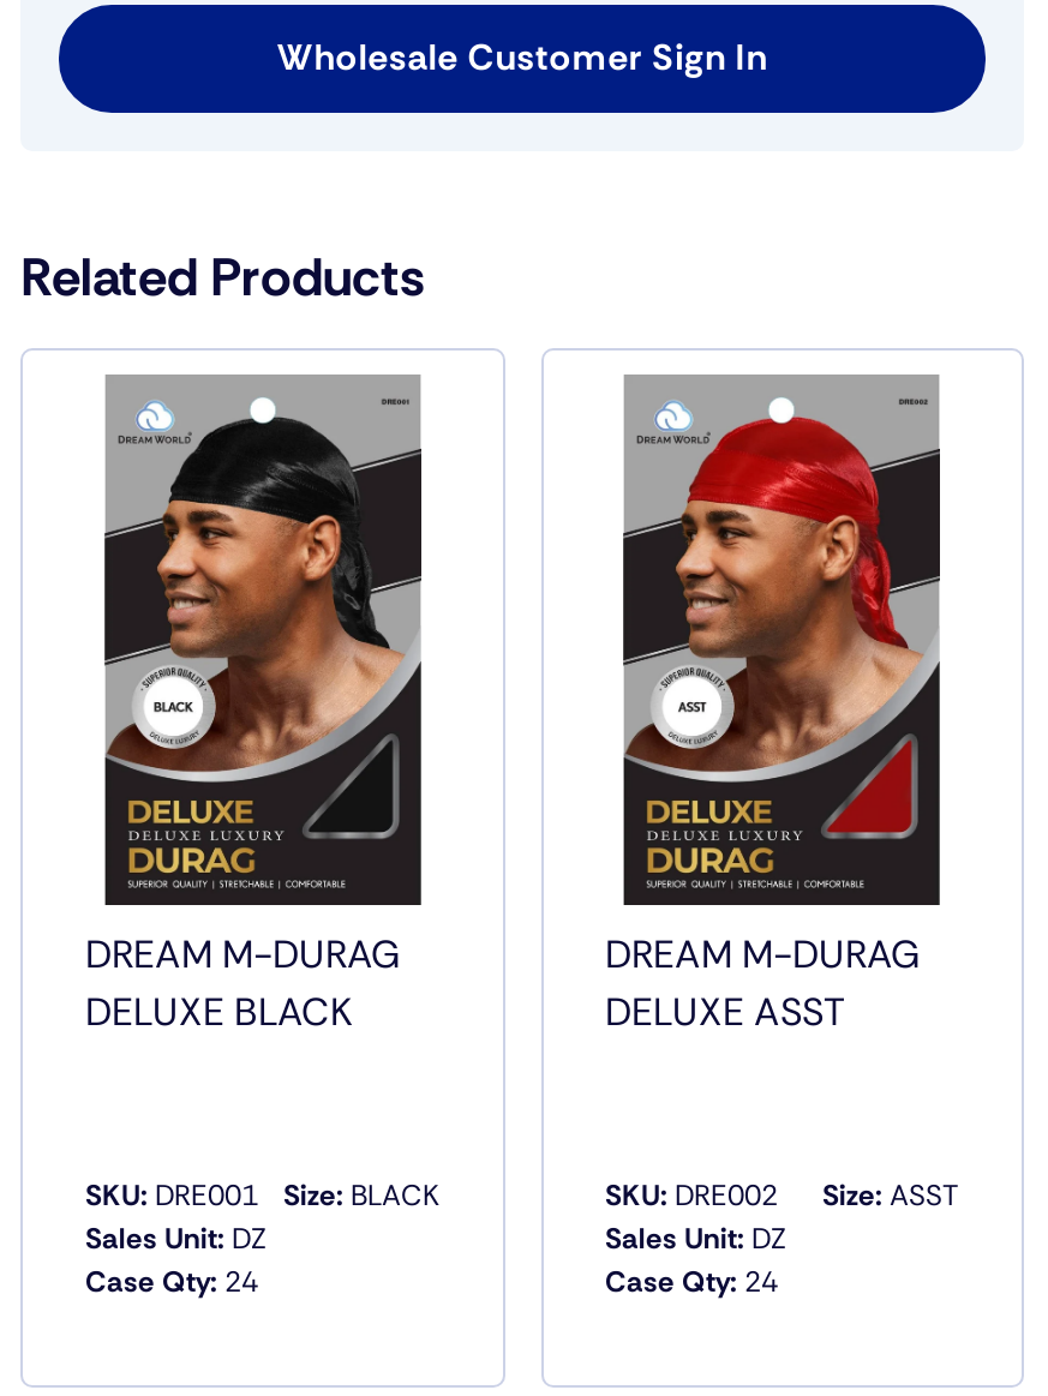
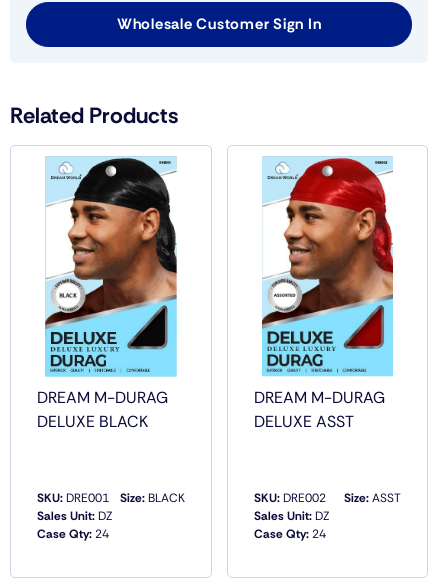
- [image]
+ [image]

- [image]
+ [image]
